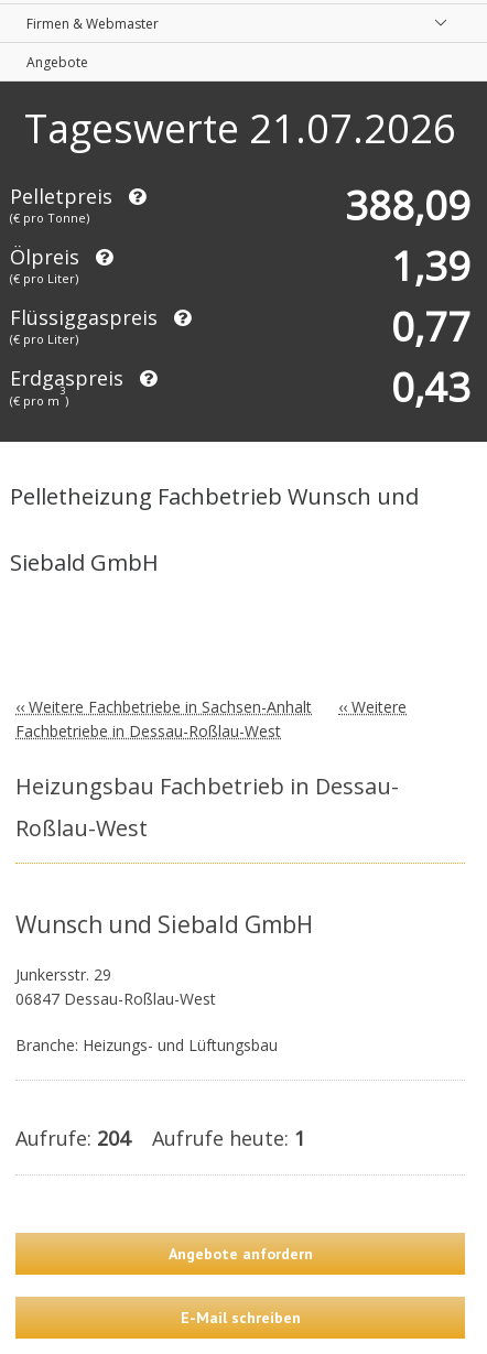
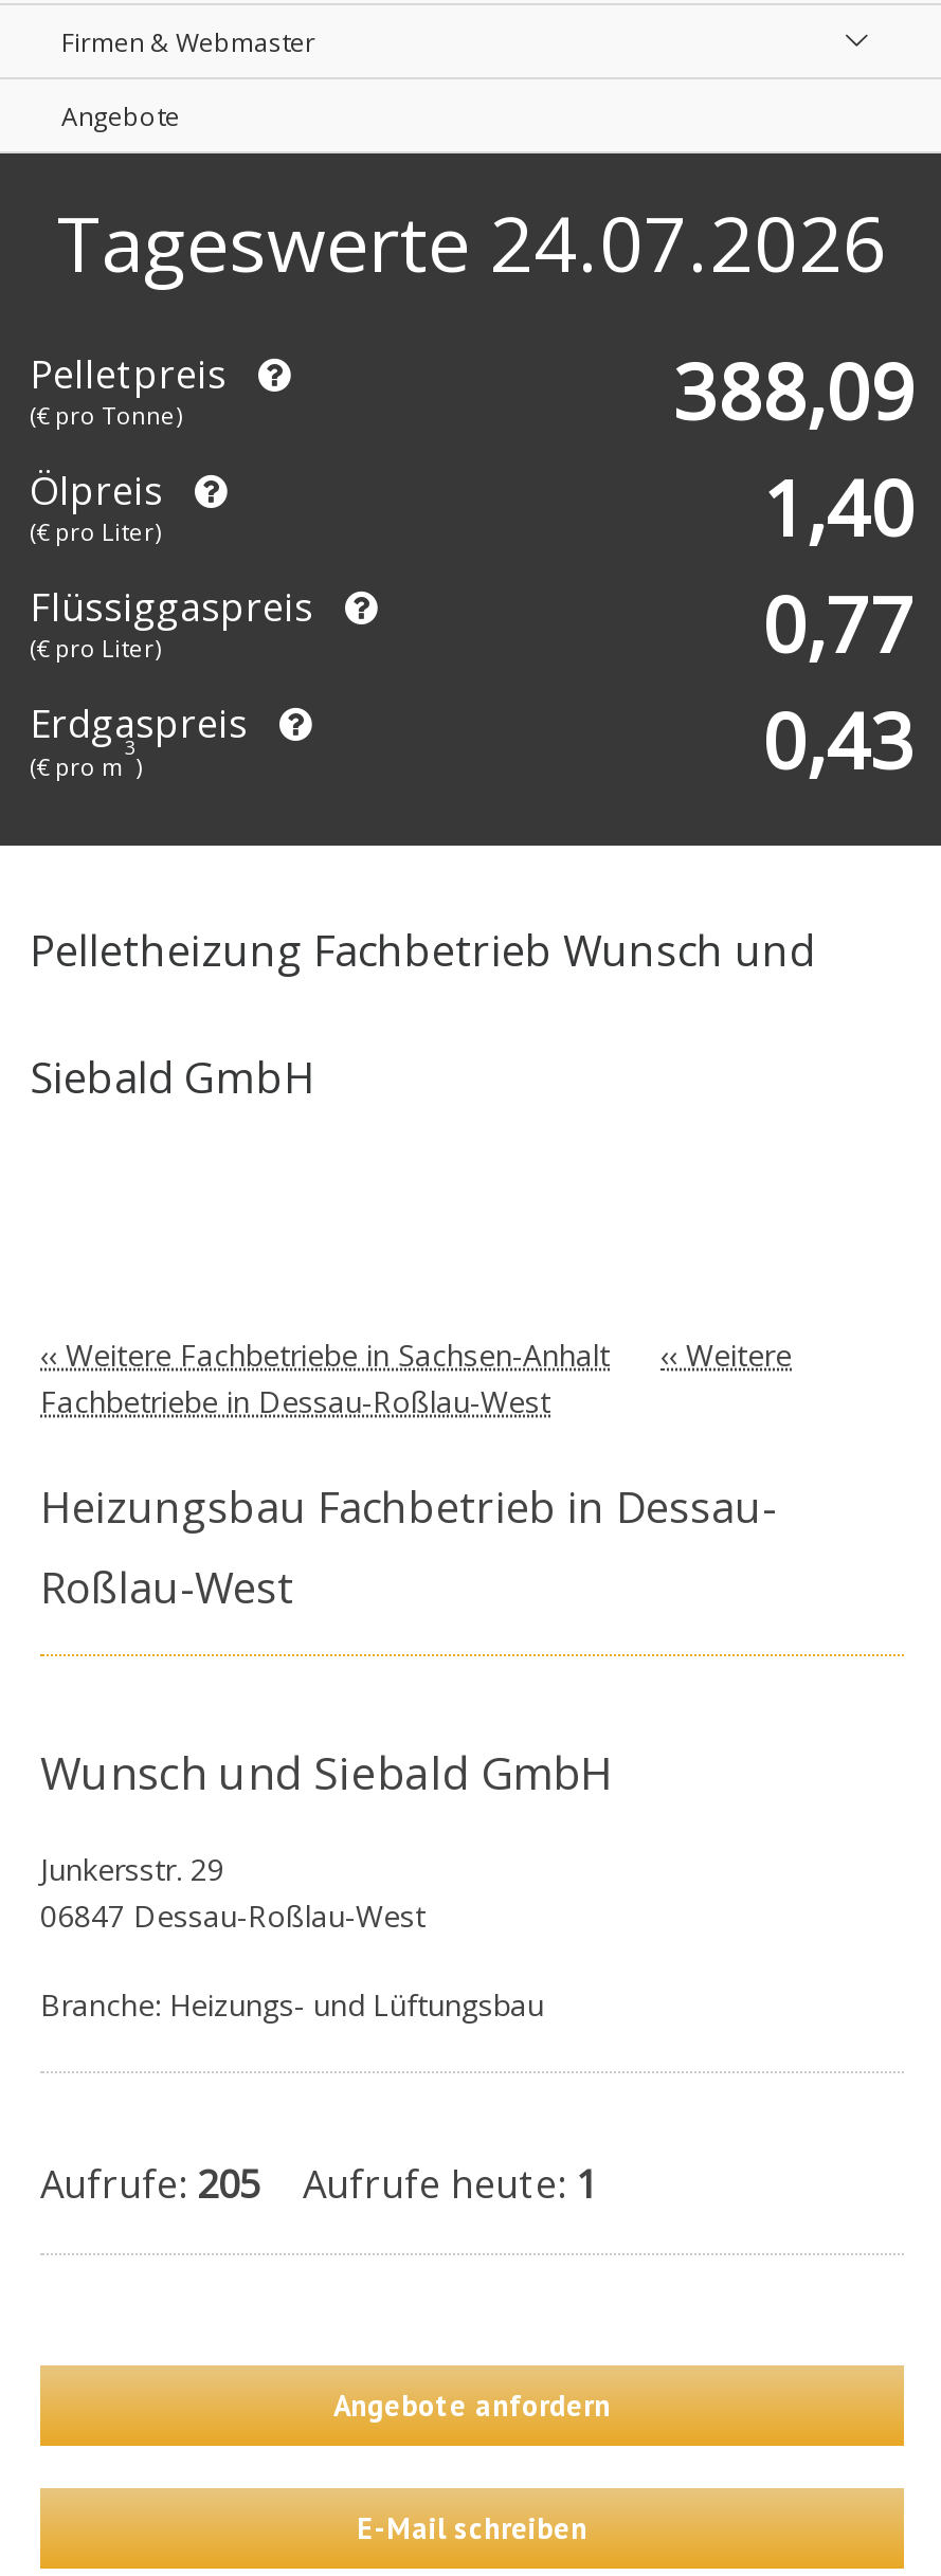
- Tageswerte 21.07.2026
+ Tageswerte 24.07.2026

- 1,39
+ 1,40

- Aufrufe: 204 Aufrufe heute: 1
+ Aufrufe: 205 Aufrufe heute: 1
